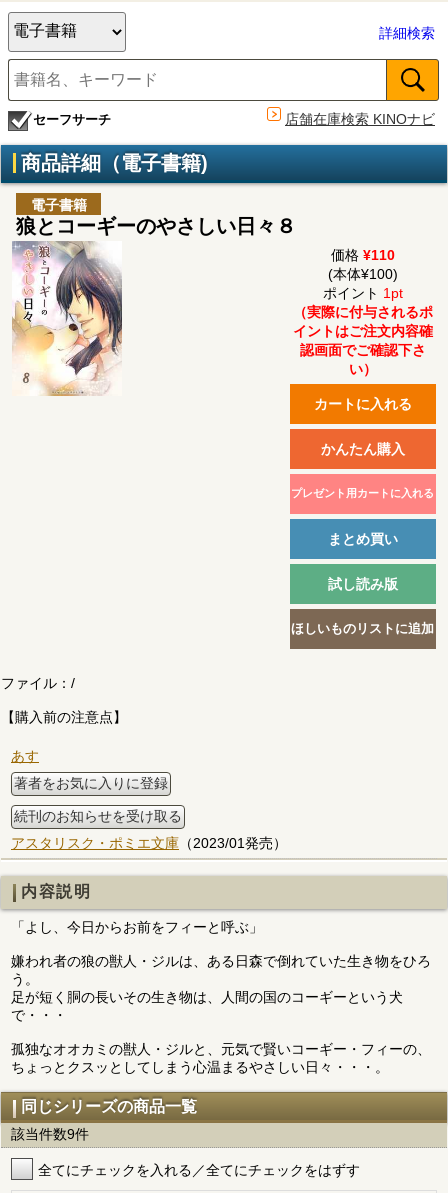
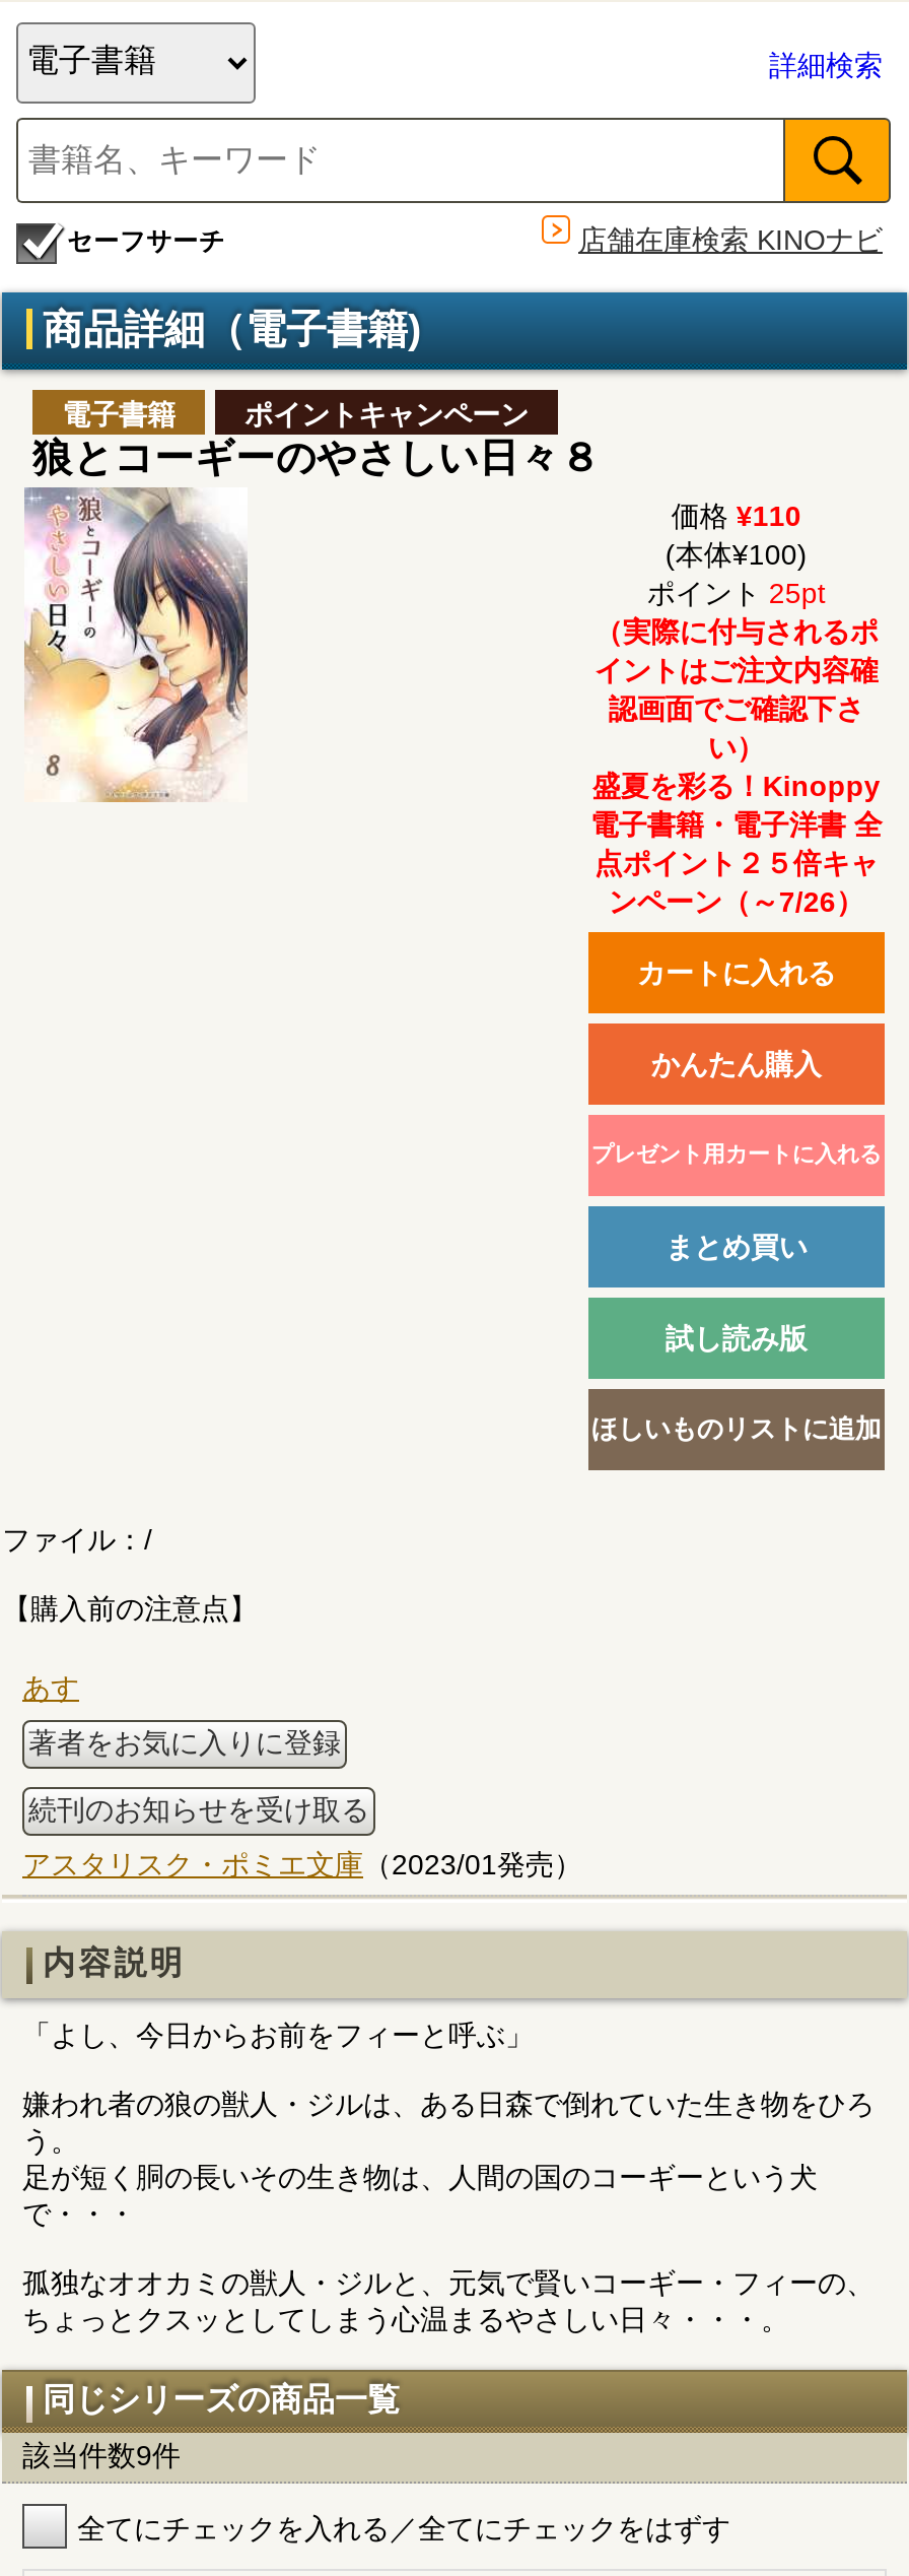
+ ポイントキャンペーン

- ポイント1pt
+ ポイント25pt

+ 盛夏を彩る！Kinoppy
+ 電子書籍・電子洋書 全
+ 点ポイント２５倍キャ
+ ンペーン（～7/26）
